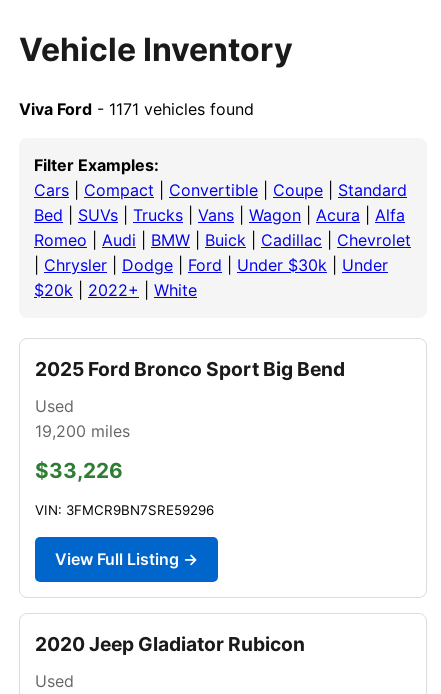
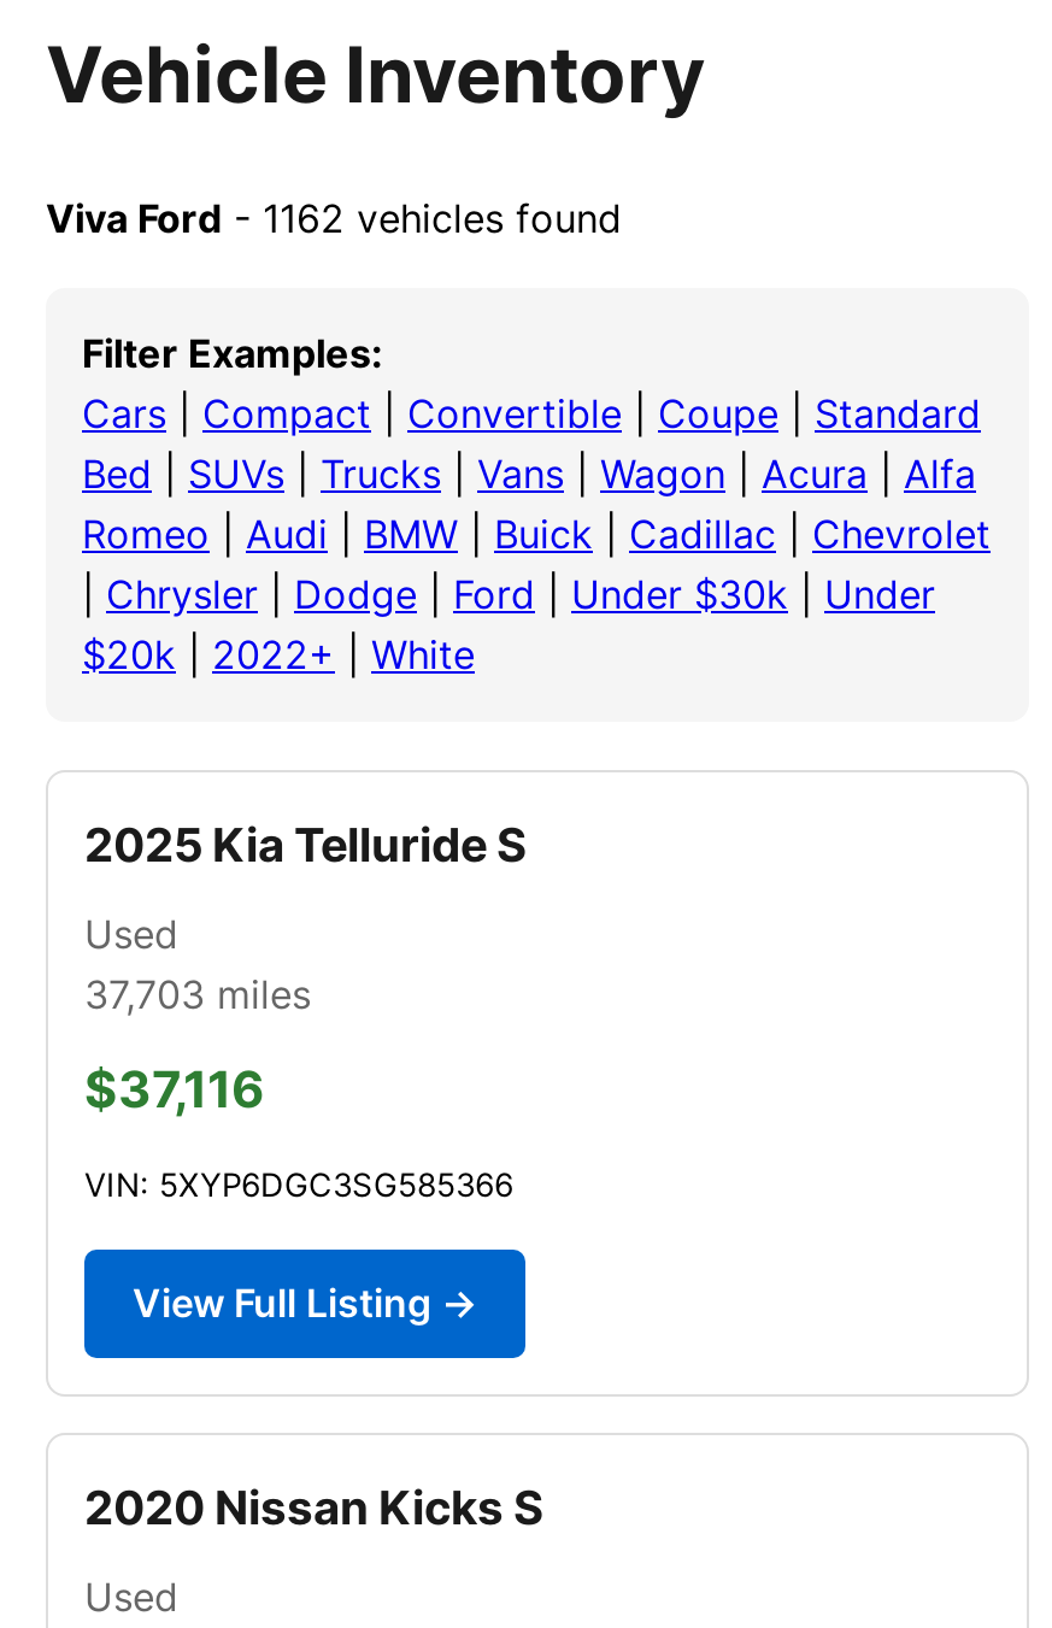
- Viva Ford - 1171 vehicles found
+ Viva Ford - 1162 vehicles found

- 2025 Ford Bronco Sport Big Bend
+ 2025 Kia Telluride S

- 19,200 miles
+ 37,703 miles

- $33,226
+ $37,116

- VIN: 3FMCR9BN7SRE59296
+ VIN: 5XYP6DGC3SG585366

- 2020 Jeep Gladiator Rubicon
+ 2020 Nissan Kicks S
